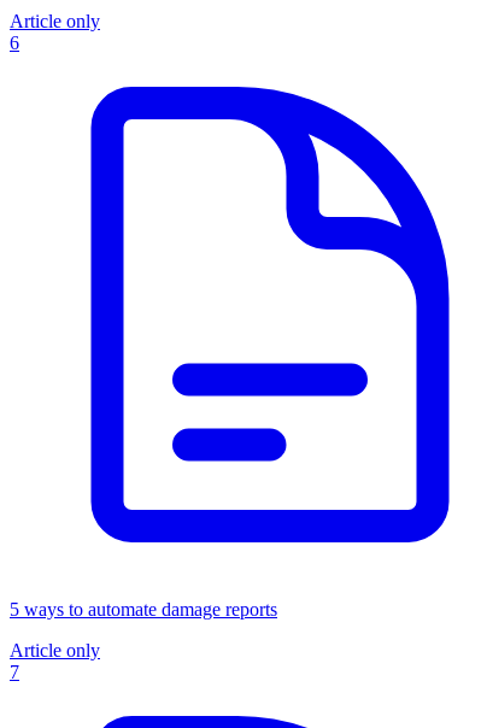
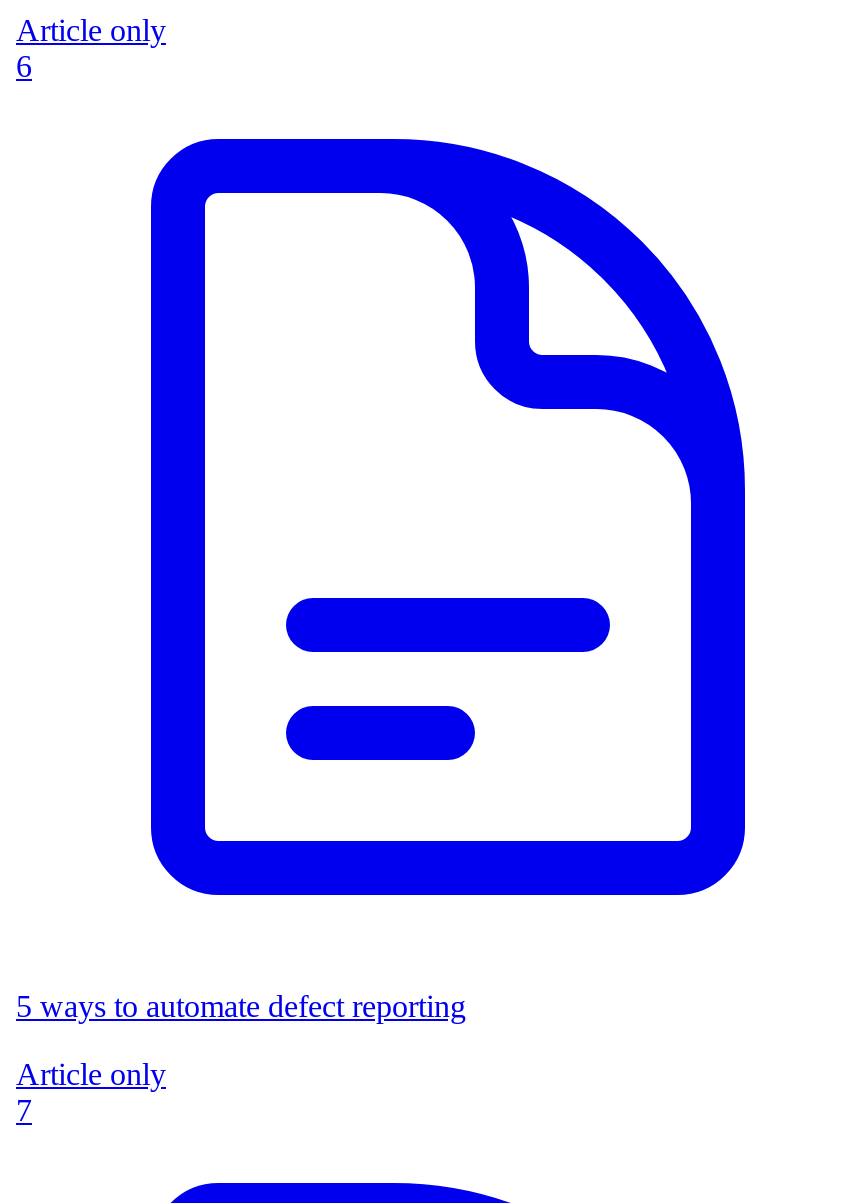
- 5 ways to automate damage reports
+ 5 ways to automate defect reporting
